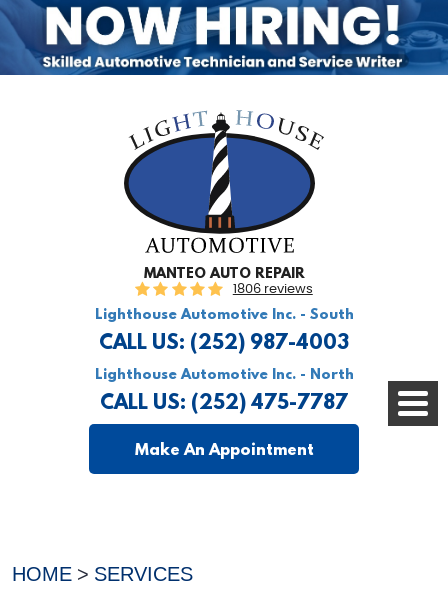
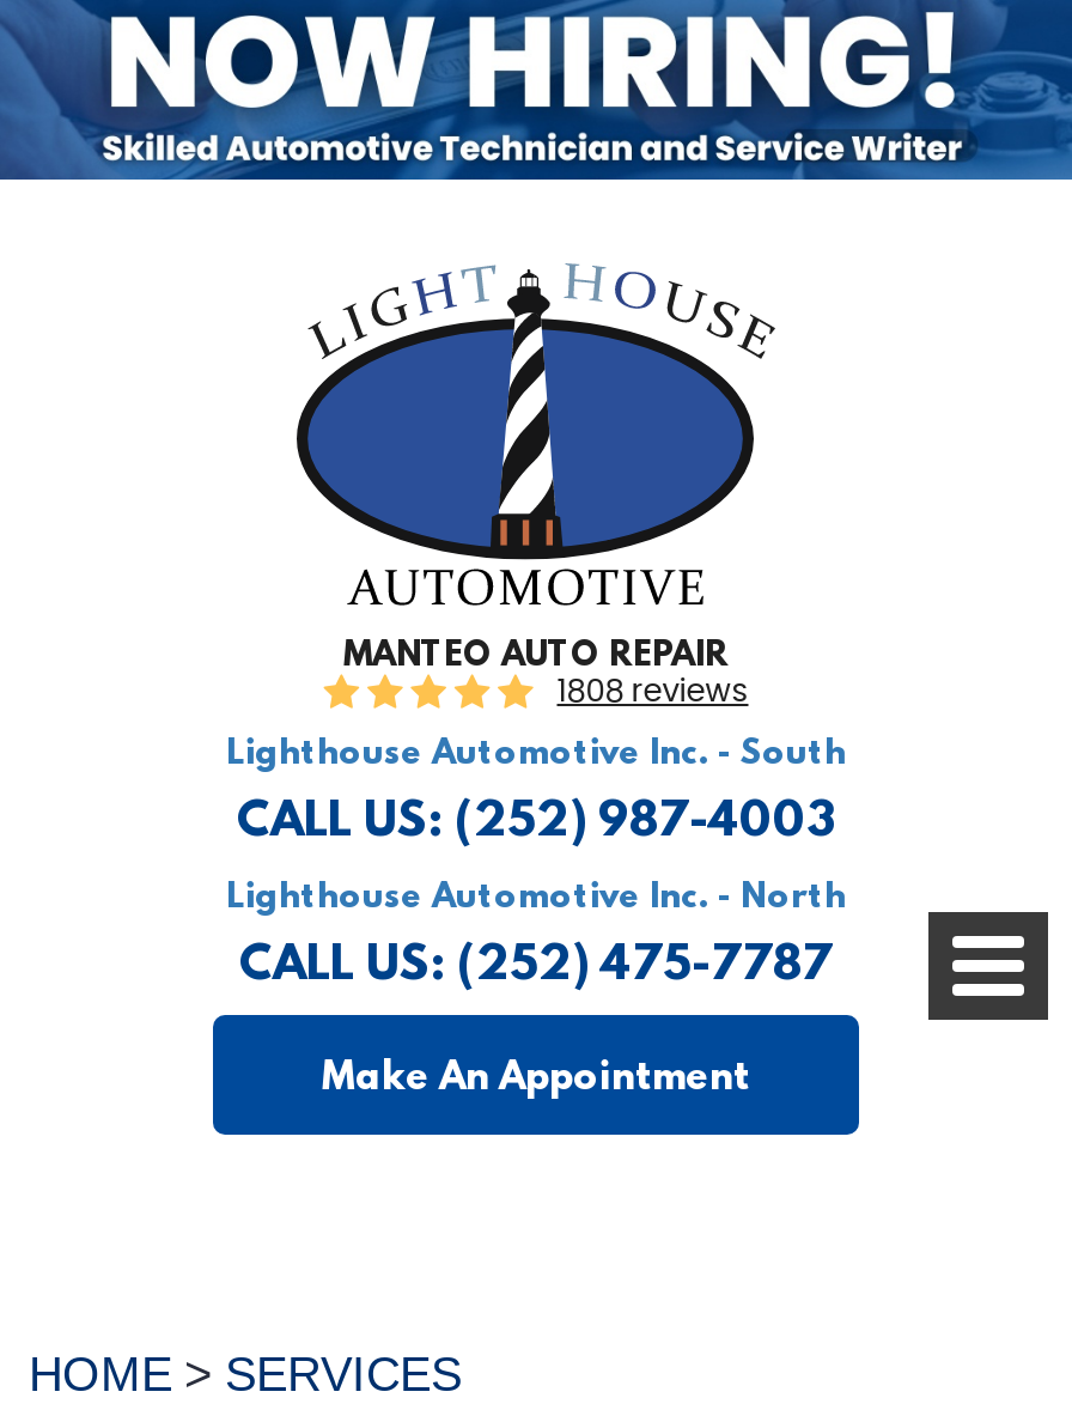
- 1806 reviews
+ 1808 reviews
